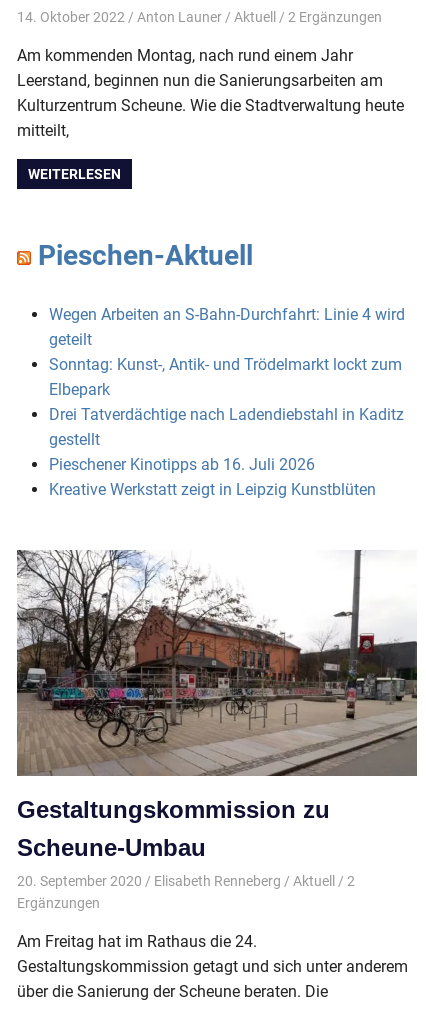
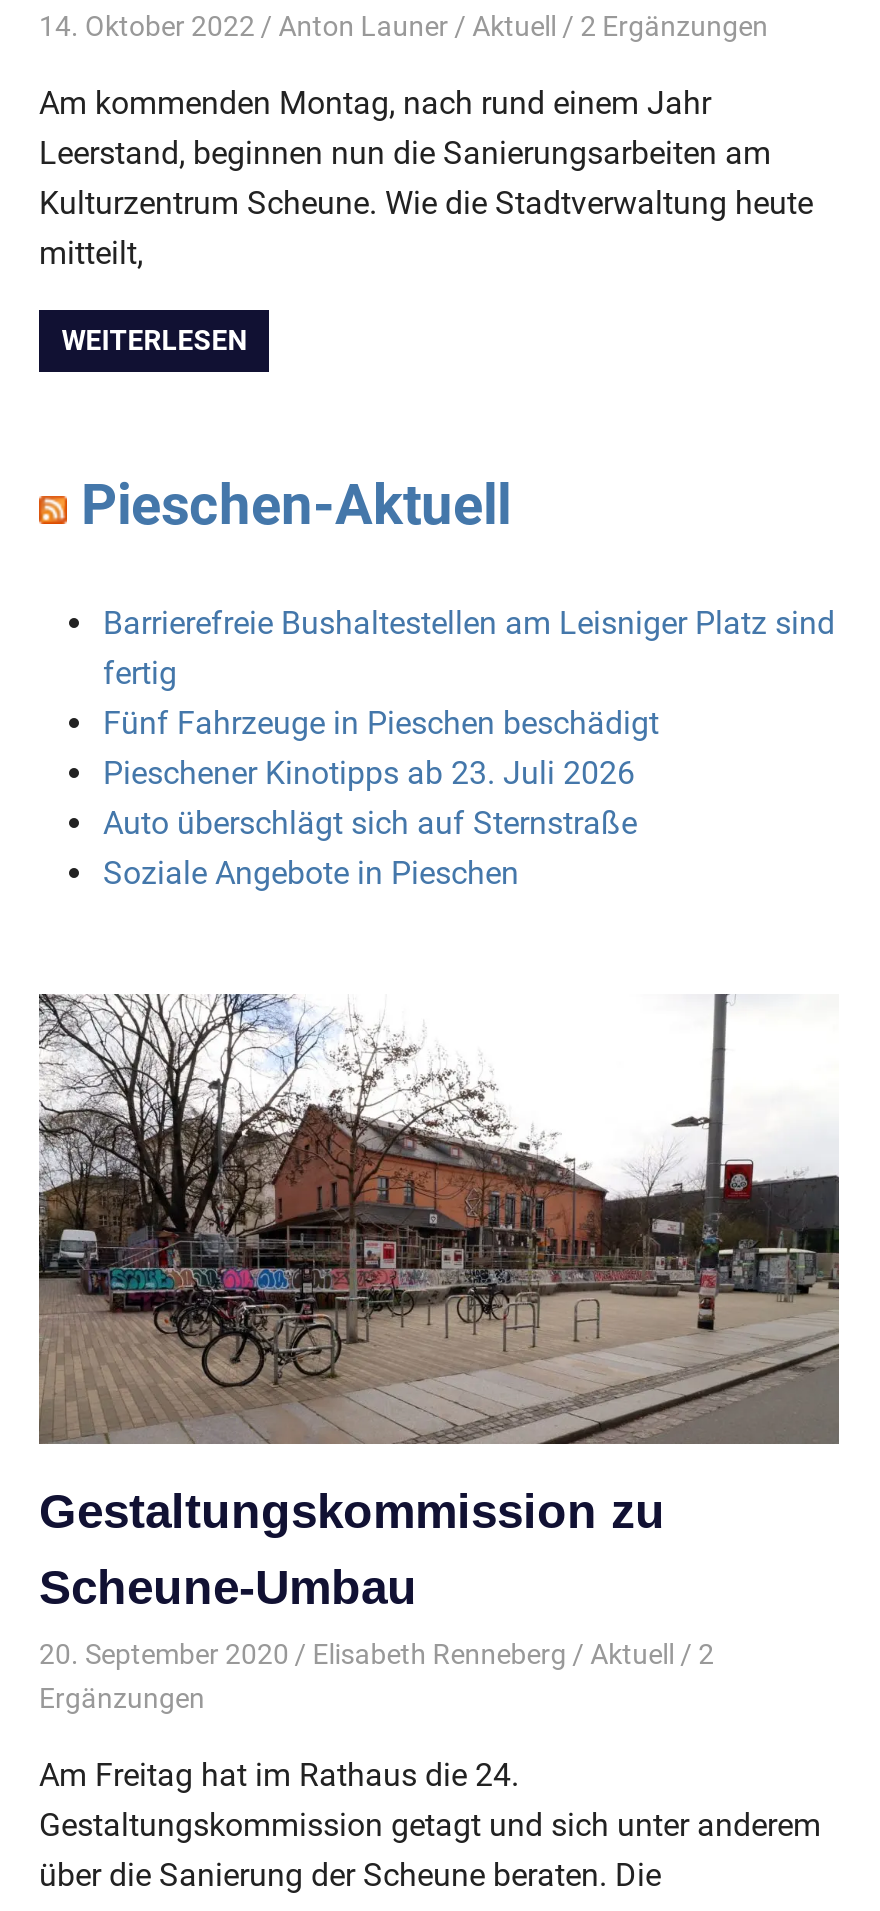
- Wegen Arbeiten an S-Bahn-Durchfahrt: Linie 4 wird
- geteilt
- Sonntag: Kunst-, Antik- und Trödelmarkt lockt zum
- Elbepark
- Drei Tatverdächtige nach Ladendiebstahl in Kaditz
- gestellt
- Pieschener Kinotipps ab 16. Juli 2026
- Kreative Werkstatt zeigt in Leipzig Kunstblüten
+ Barrierefreie Bushaltestellen am Leisniger Platz sind
+ fertig
+ Fünf Fahrzeuge in Pieschen beschädigt
+ Pieschener Kinotipps ab 23. Juli 2026
+ Auto überschlägt sich auf Sternstraße
+ Soziale Angebote in Pieschen
